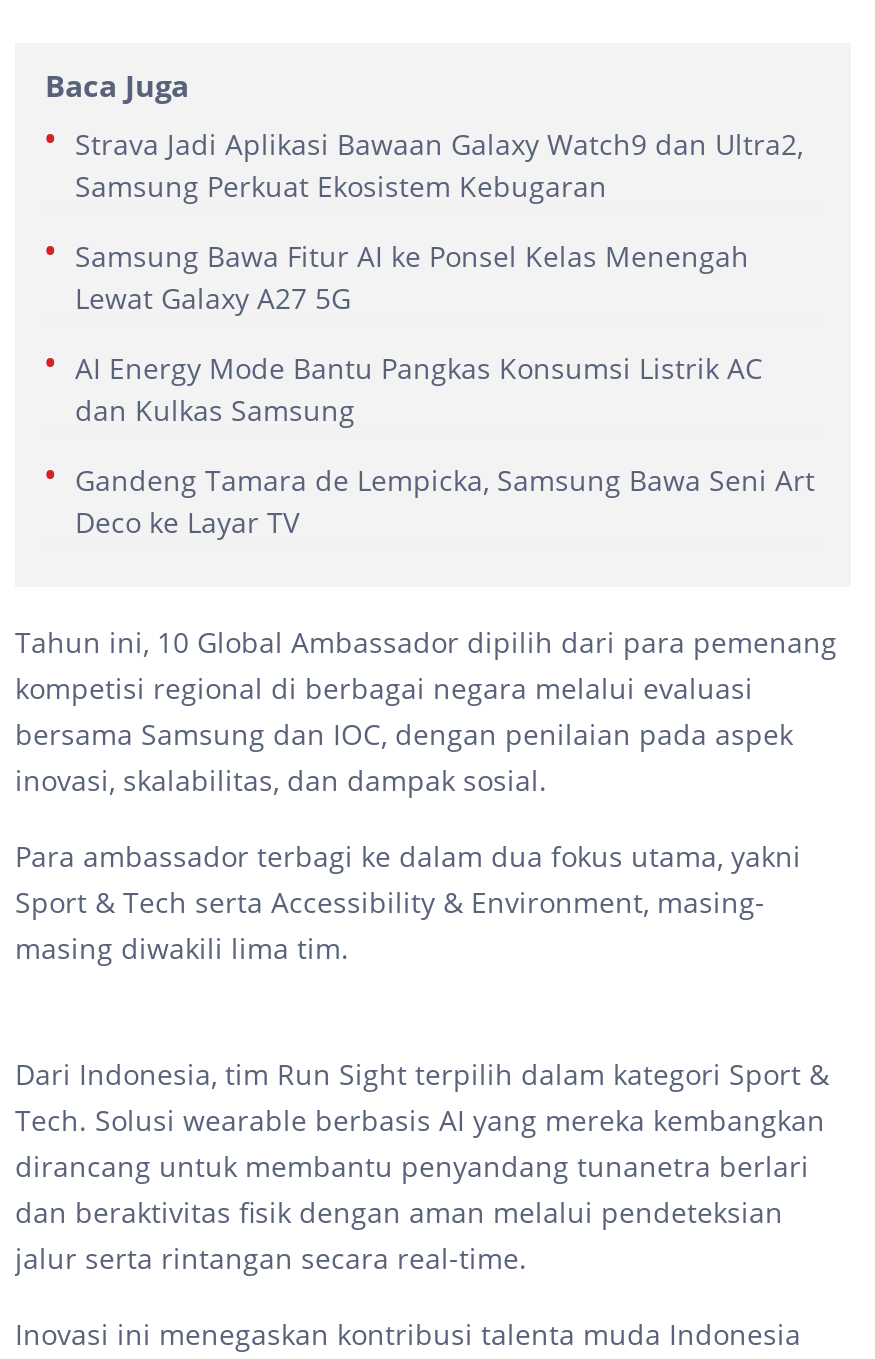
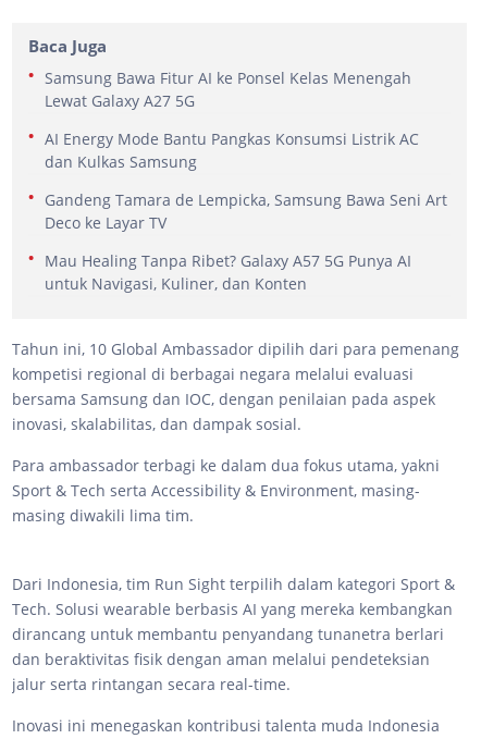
- Strava Jadi Aplikasi Bawaan Galaxy Watch9 dan Ultra2,
- Samsung Perkuat Ekosistem Kebugaran

moved up: Samsung Bawa Fitur AI ke Ponsel Kelas Menengah | Lewat Galaxy A27 5G | AI Energy Mode Bantu Pangkas Konsumsi Listrik AC | dan Kulkas Samsung | Gandeng Tamara de Lempicka, Samsung Bawa Seni Art | Deco ke Layar TV

+ Mau Healing Tanpa Ribet? Galaxy A57 5G Punya AI
+ untuk Navigasi, Kuliner, dan Konten
